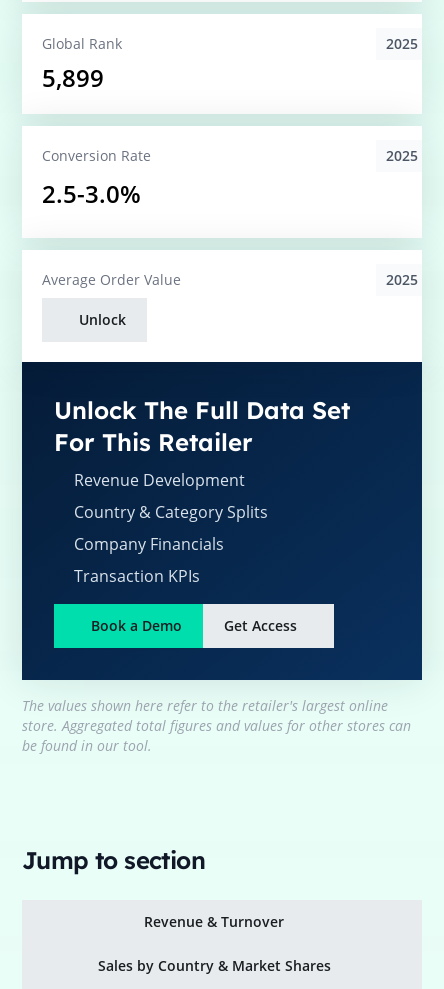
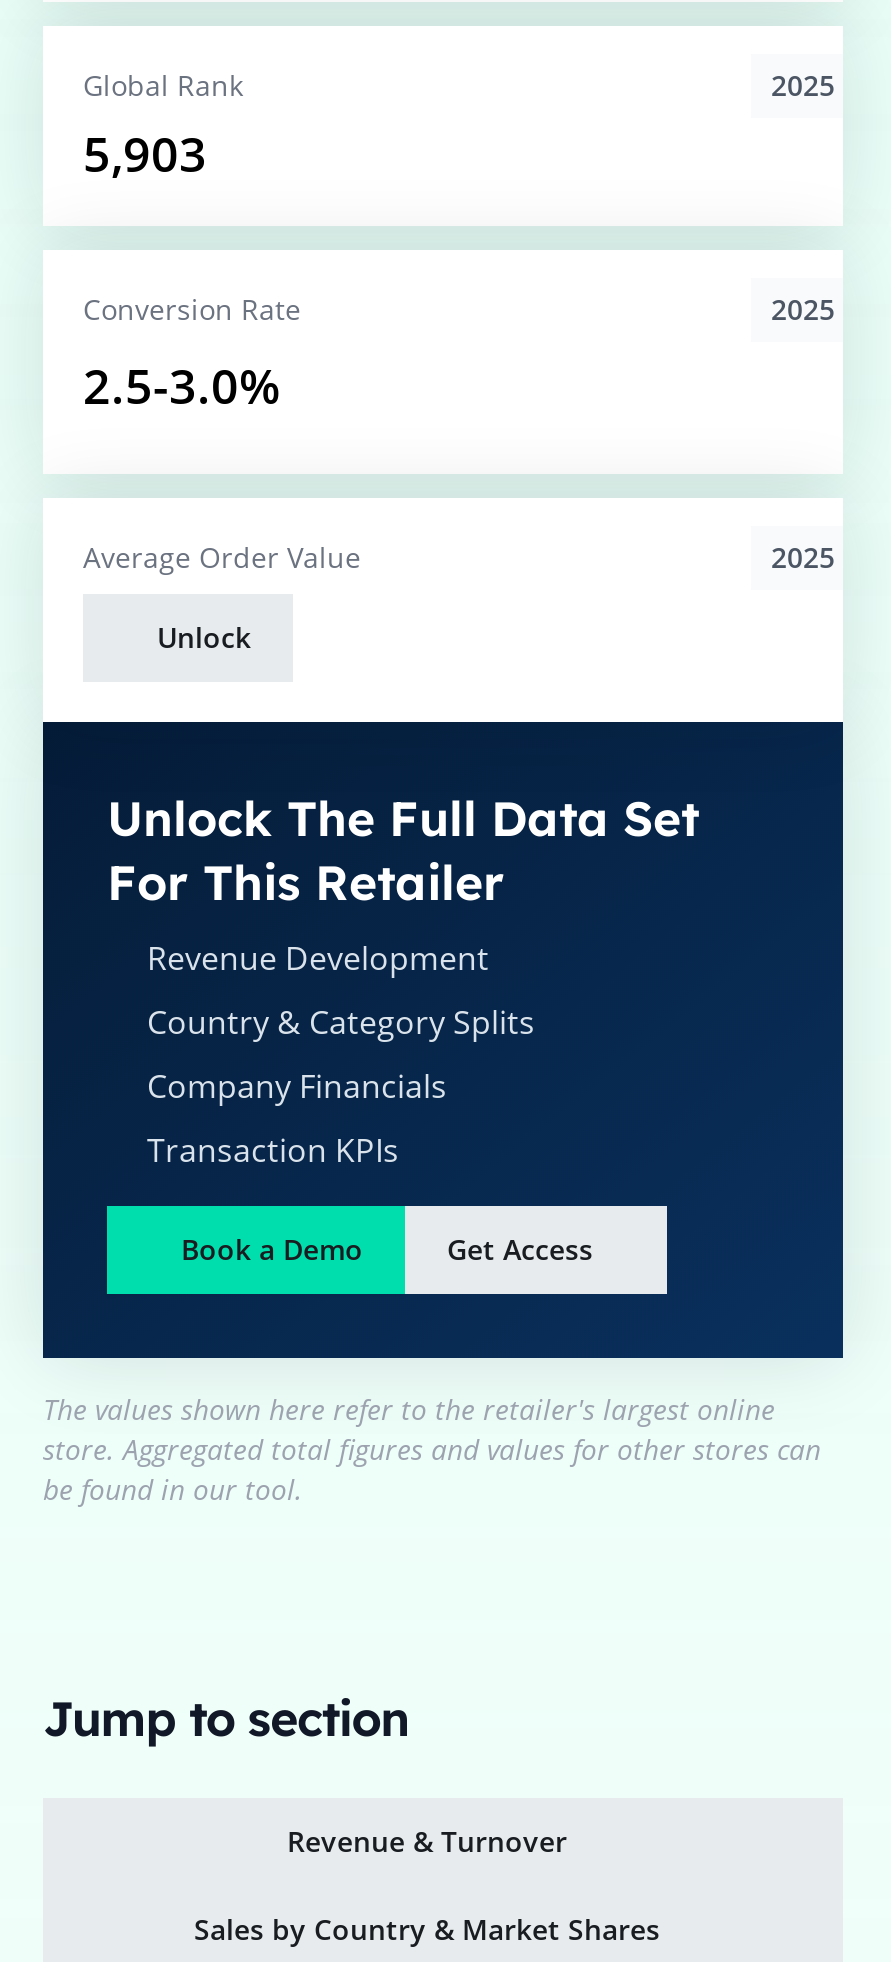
- 5,899
+ 5,903
